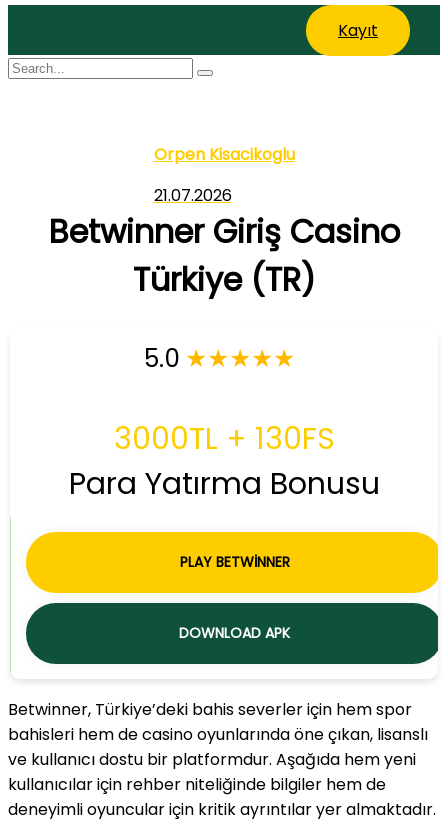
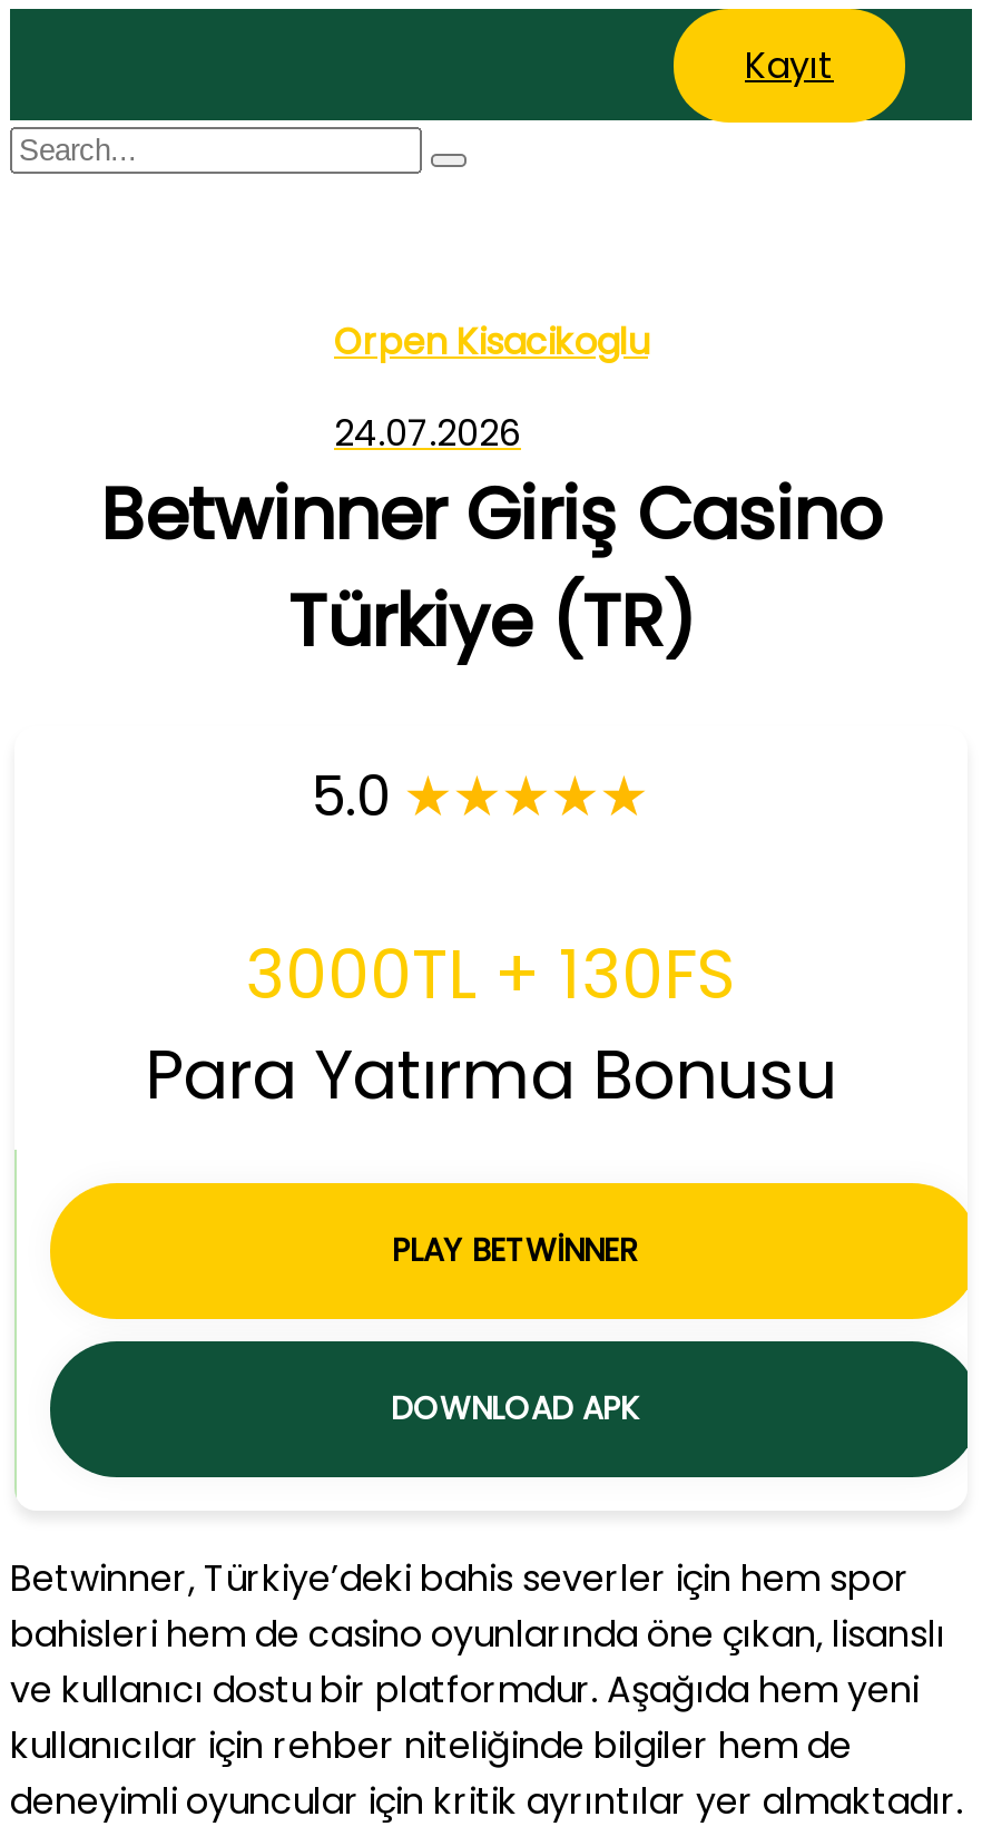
- 21.07.2026
+ 24.07.2026
